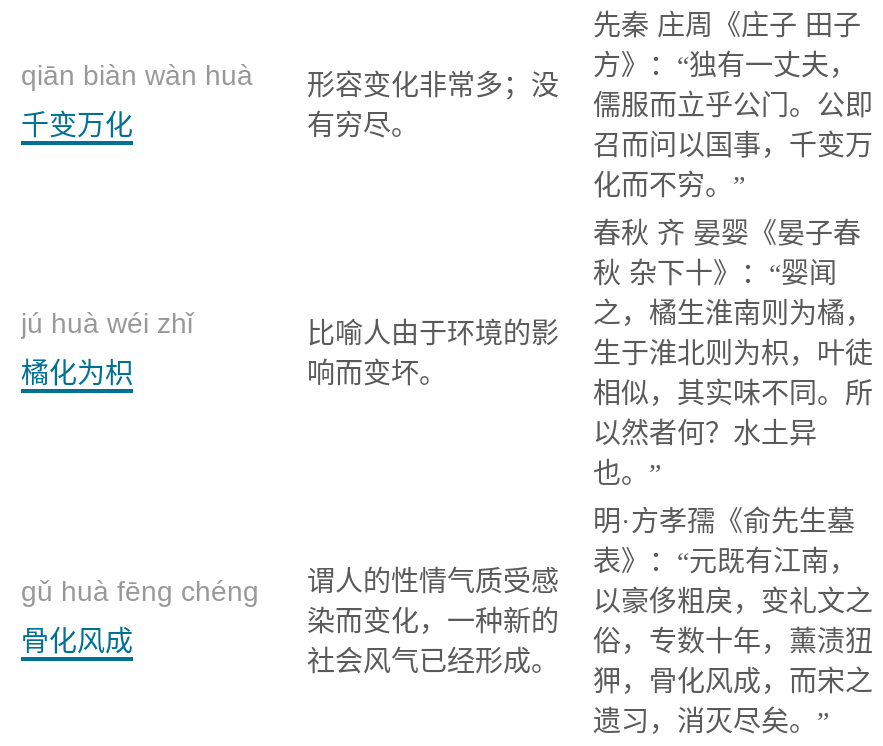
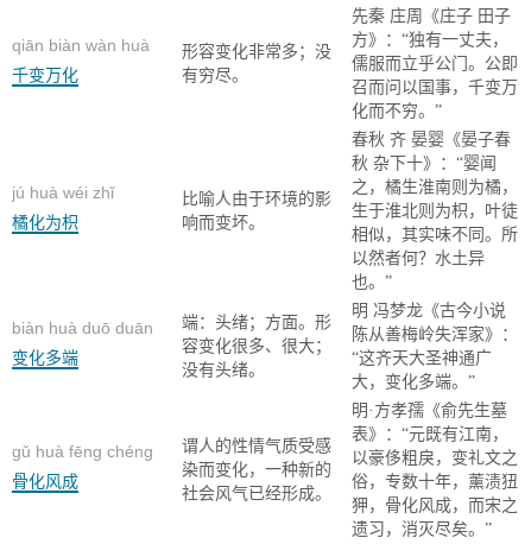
+ biàn huà duō duān
+ 变化多端

+ 端：头绪；方面。形
+ 容变化很多、很大；
+ 没有头绪。

+ 明 冯梦龙《古今小说
+ 陈从善梅岭失浑家》：
+ “这齐天大圣神通广
+ 大，变化多端。”
